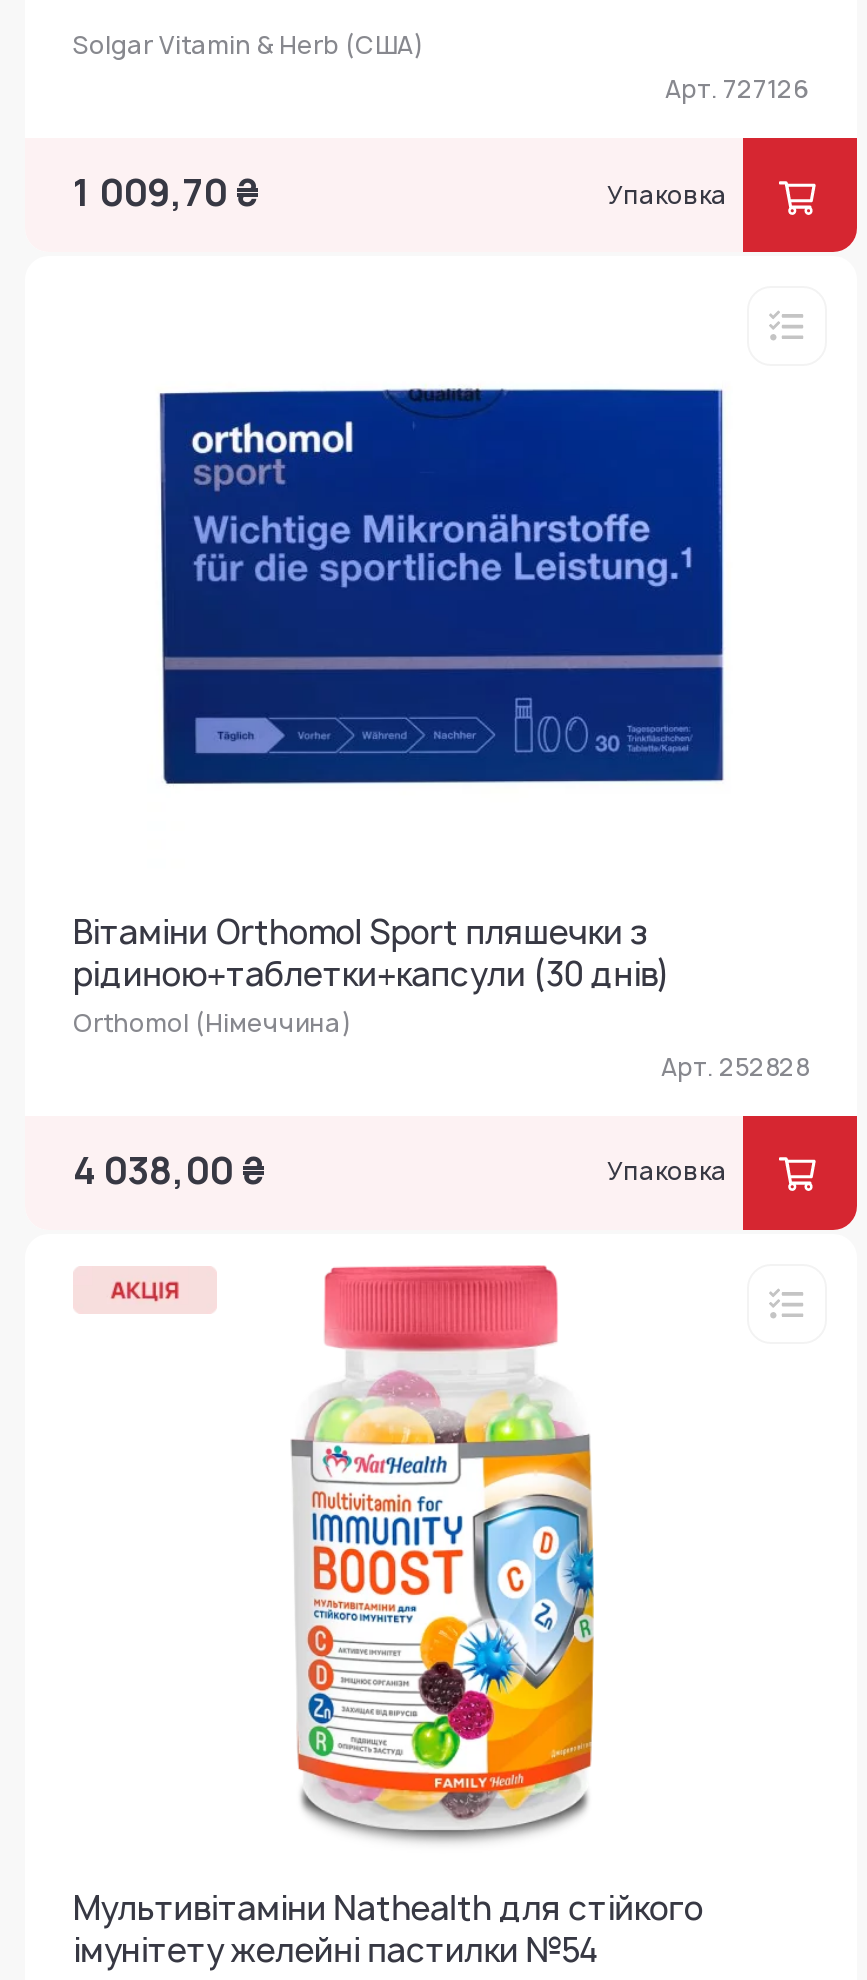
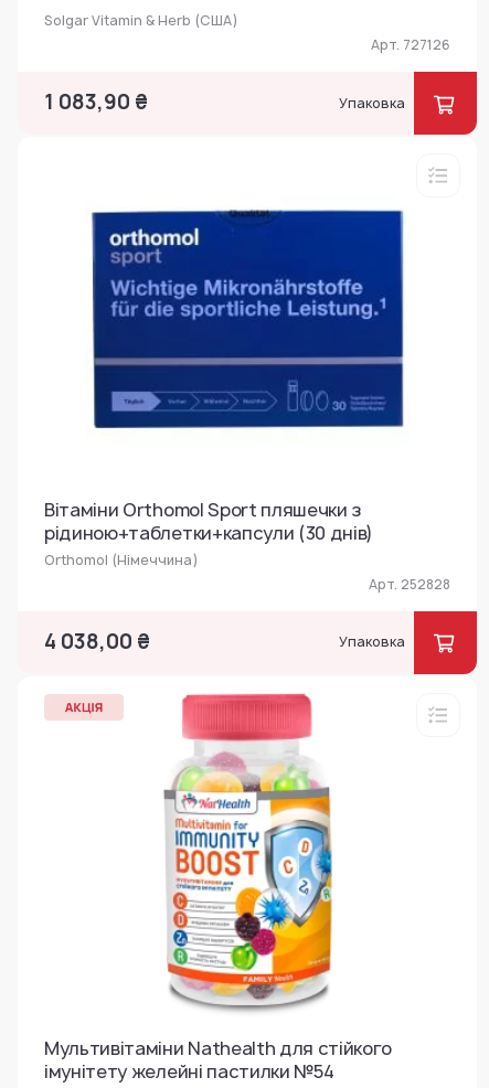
- 1 009,70 ₴
+ 1 083,90 ₴
